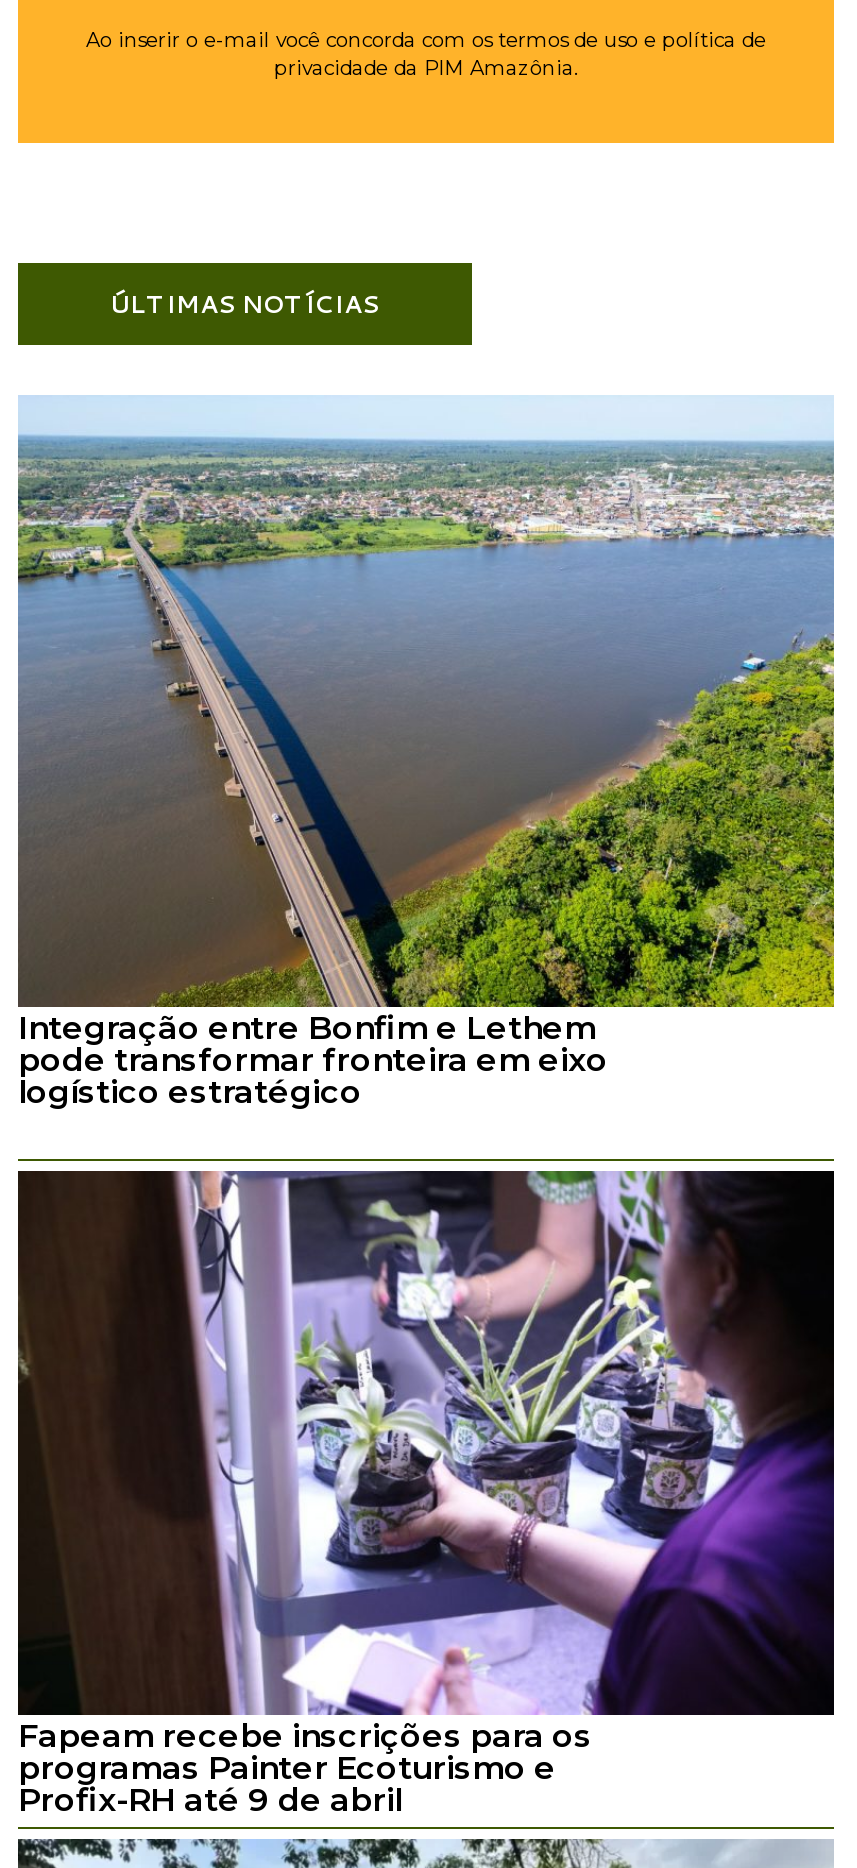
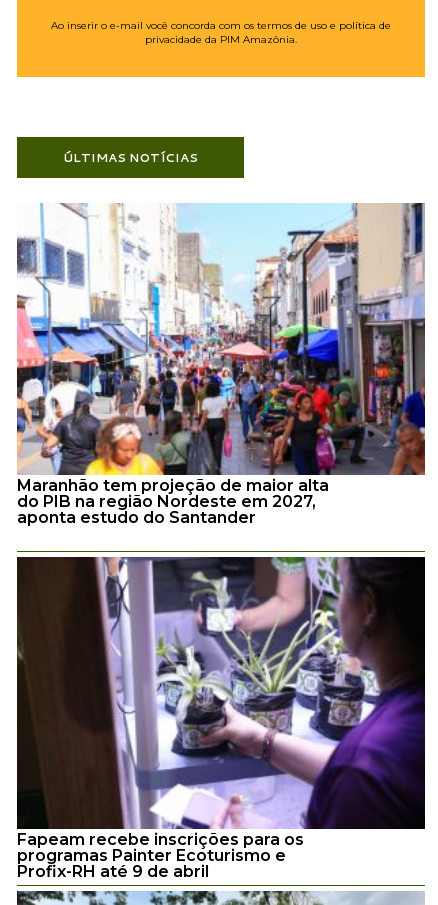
- [image]
- Integração entre Bonfim e Lethem
- pode transformar fronteira em eixo
- logístico estratégico
+ [image]
+ Maranhão tem projeção de maior alta
+ do PIB na região Nordeste em 2027,
+ aponta estudo do Santander
